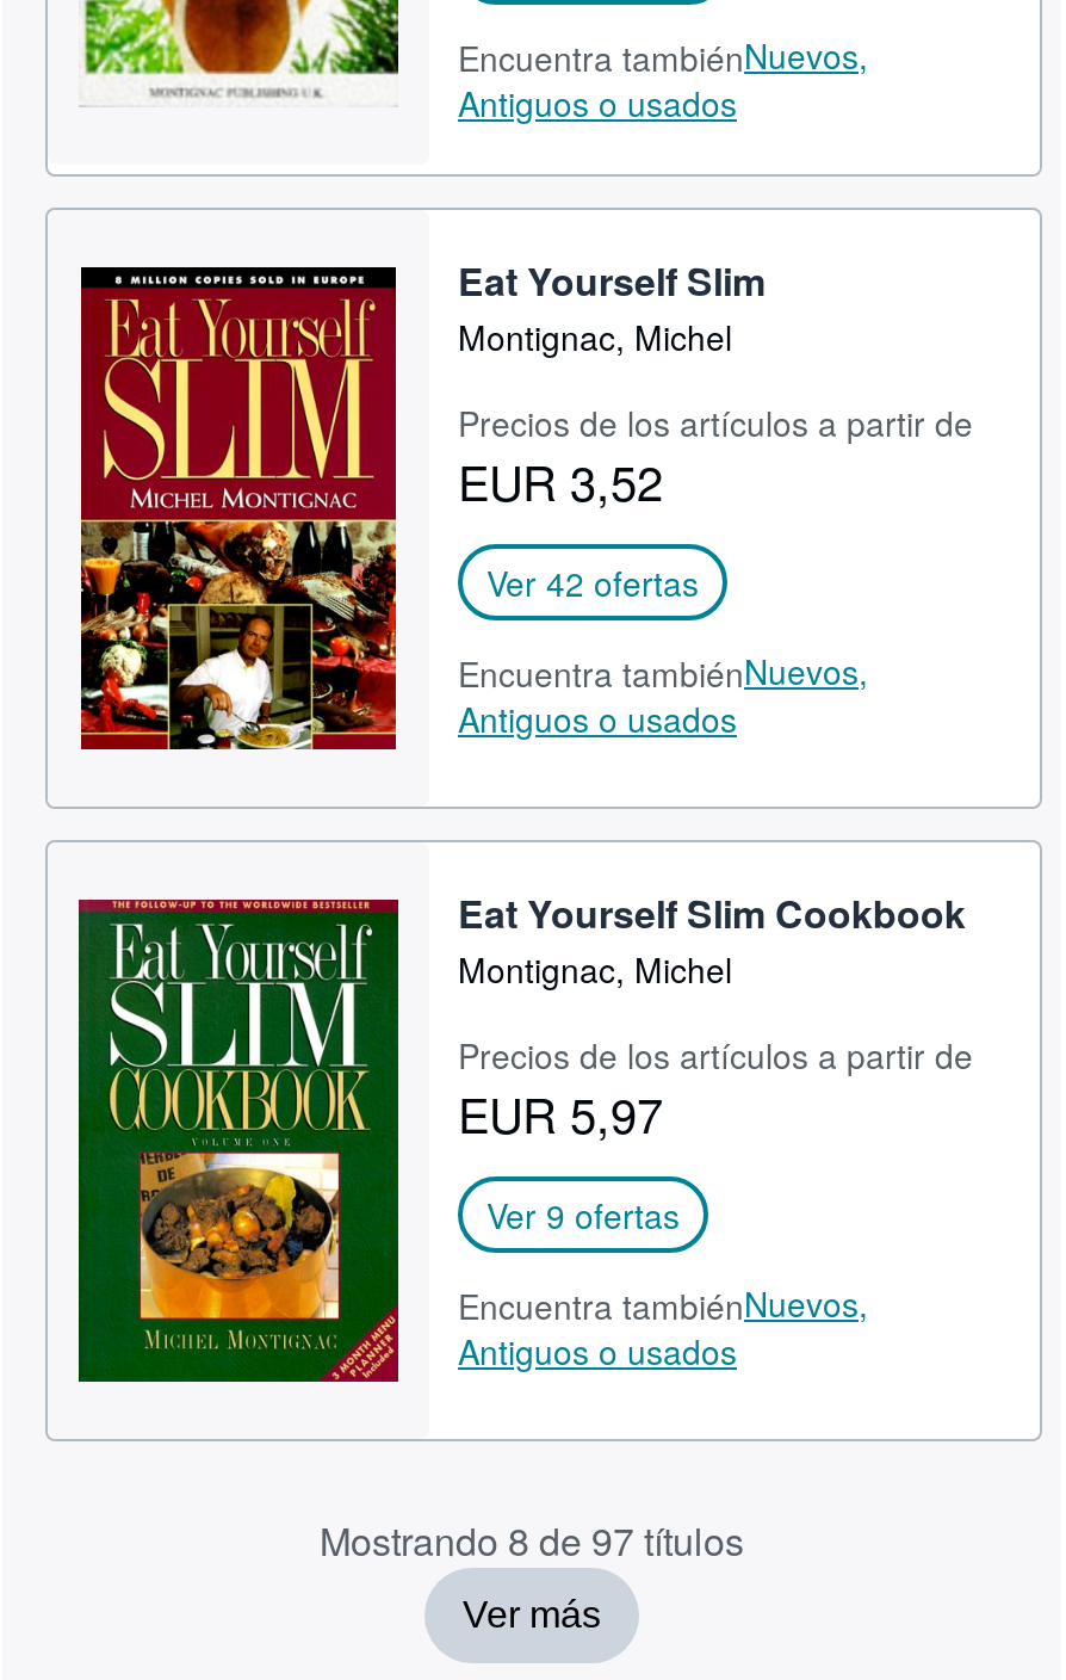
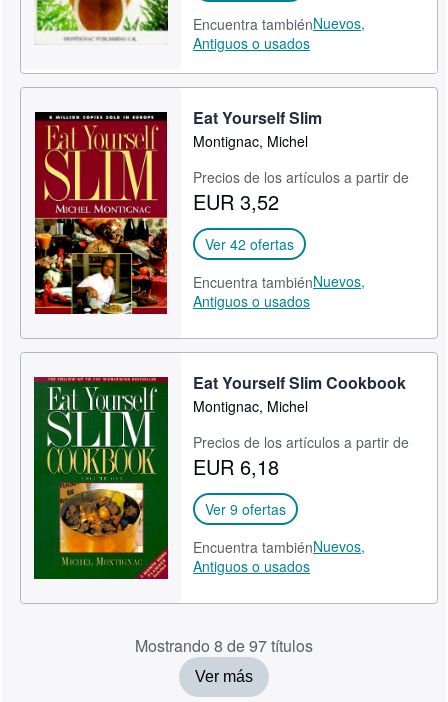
- EUR 5,97
+ EUR 6,18
